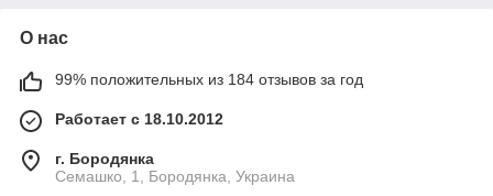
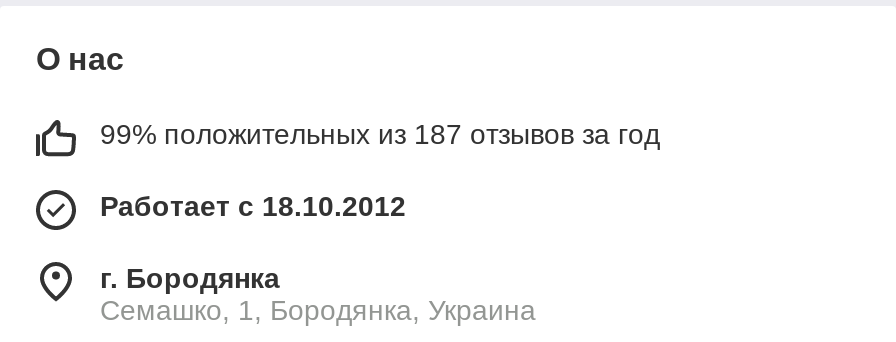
- 99% положительных из 184 отзывов за год
+ 99% положительных из 187 отзывов за год
